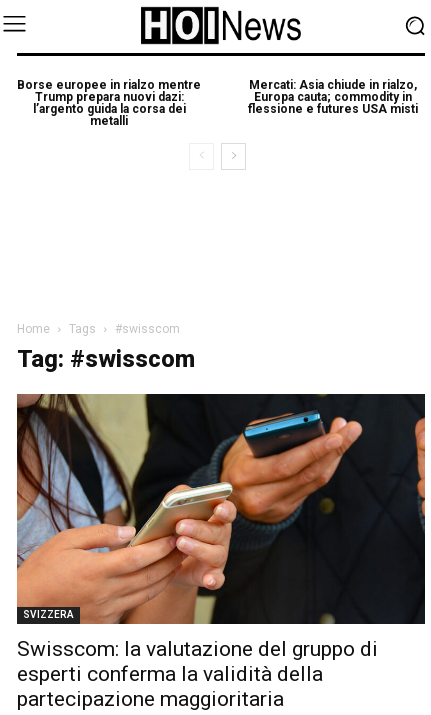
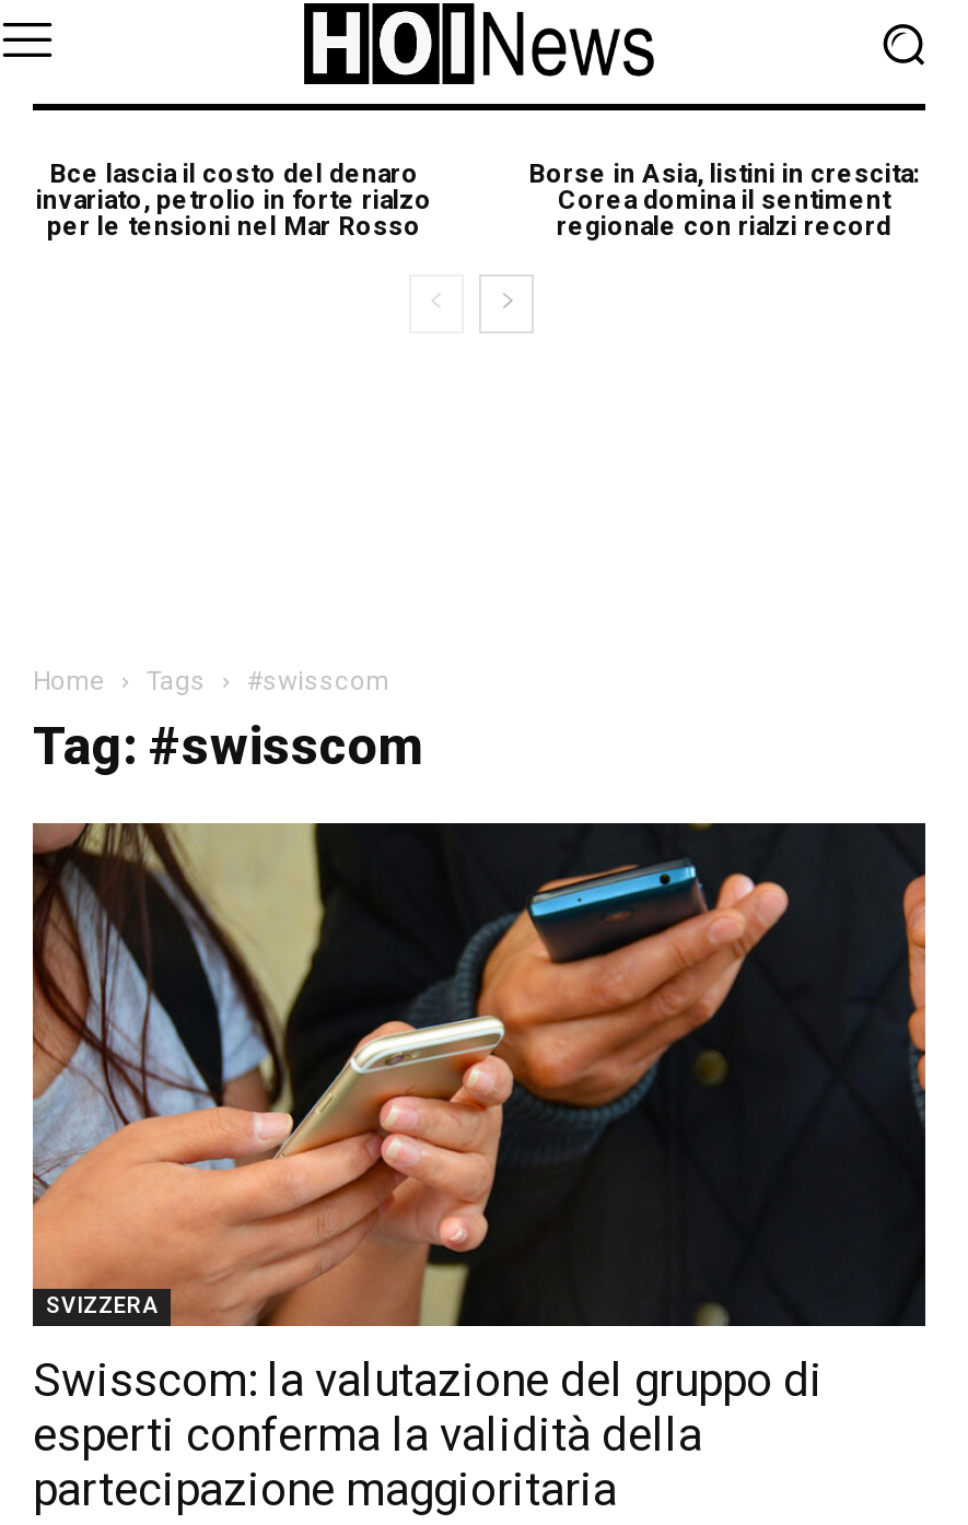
- Borse europee in rialzo mentre
- Trump prepara nuovi dazi:
- l’argento guida la corsa dei
- metalli
+ Bce lascia il costo del denaro
+ invariato, petrolio in forte rialzo
+ per le tensioni nel Mar Rosso

- Mercati: Asia chiude in rialzo,
- Europa cauta; commodity in
- flessione e futures USA misti
+ Borse in Asia, listini in crescita:
+ Corea domina il sentiment
+ regionale con rialzi record
